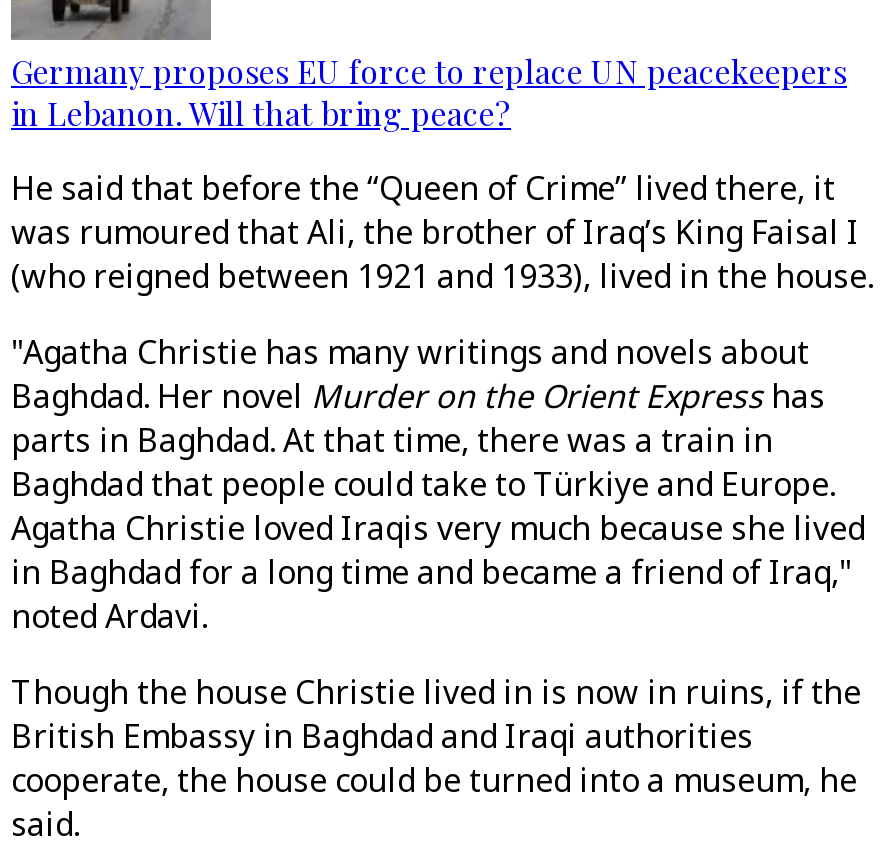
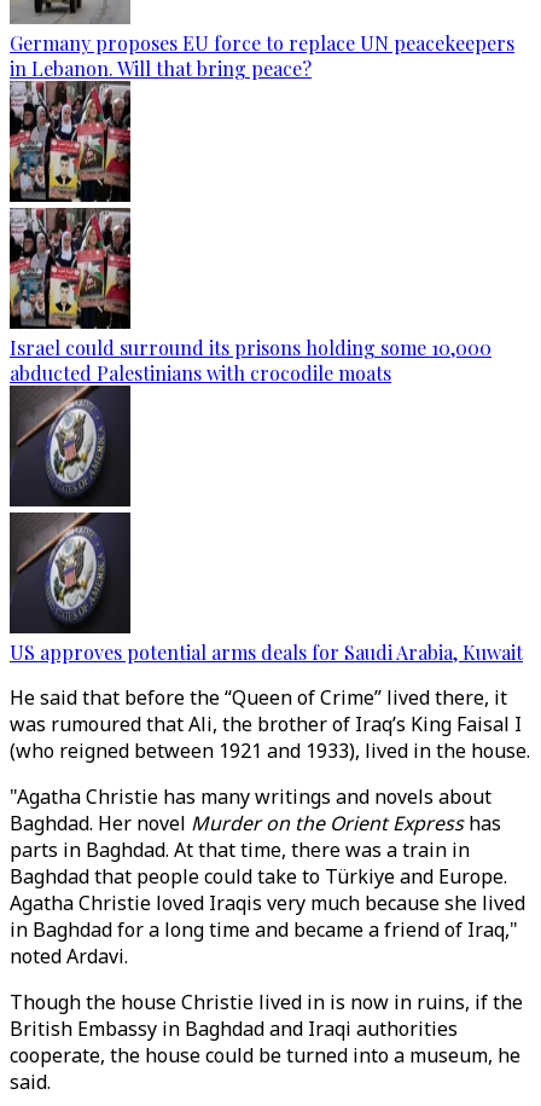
+ [image]
+ Israel could surround its prisons holding some 10,000
+ abducted Palestinians with crocodile moats

+ [image]
+ US approves potential arms deals for Saudi Arabia, Kuwait
